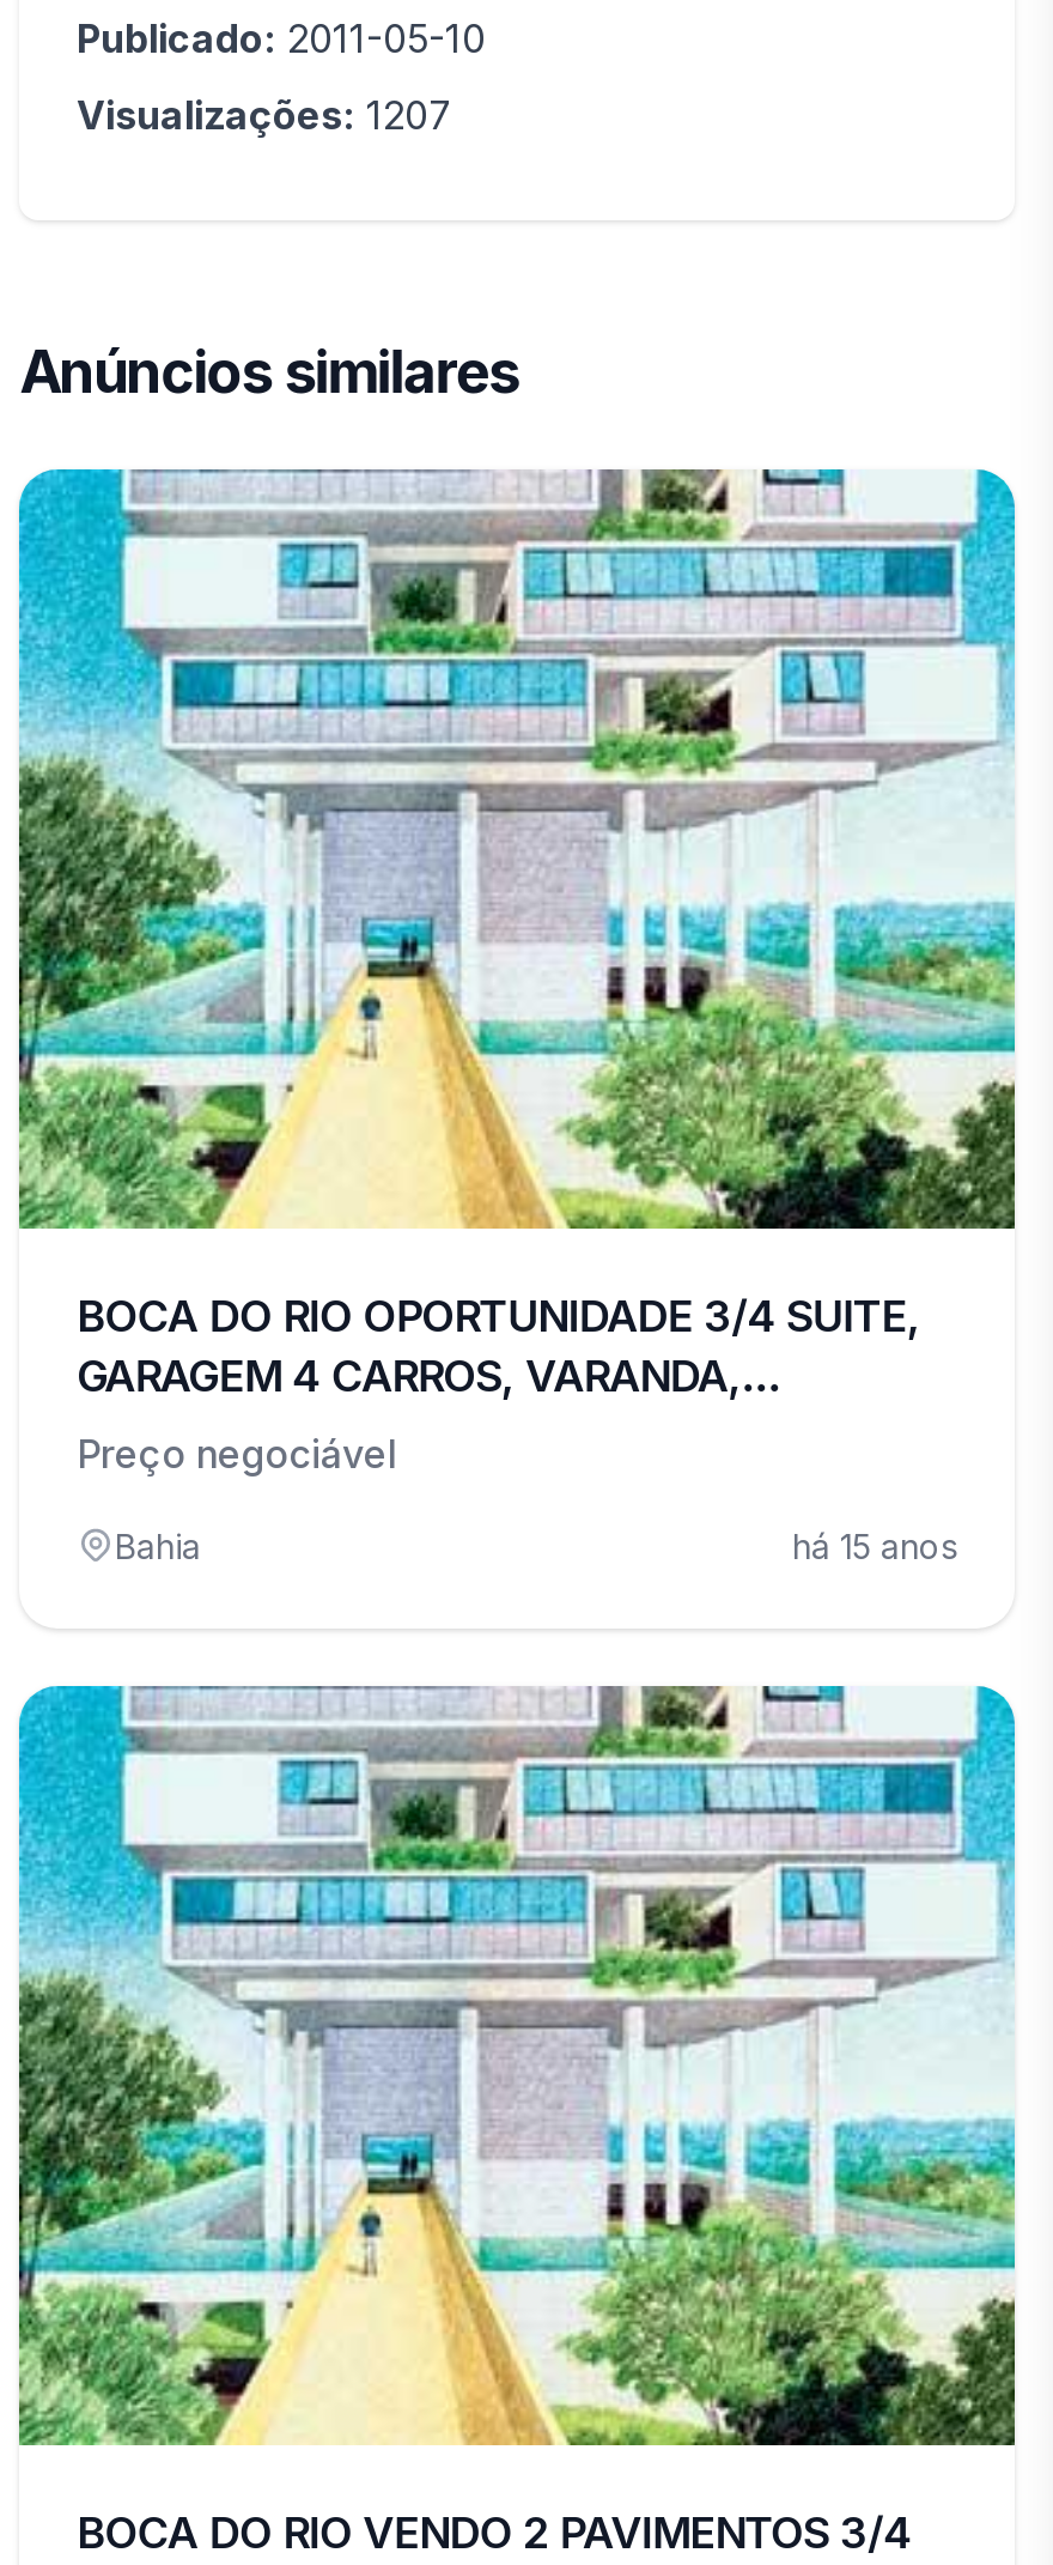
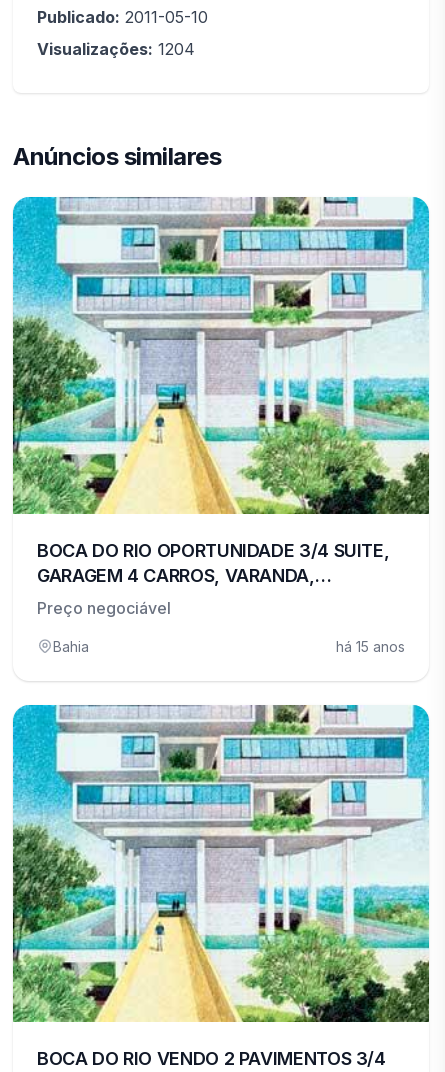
- Visualizações: 1207
+ Visualizações: 1204
